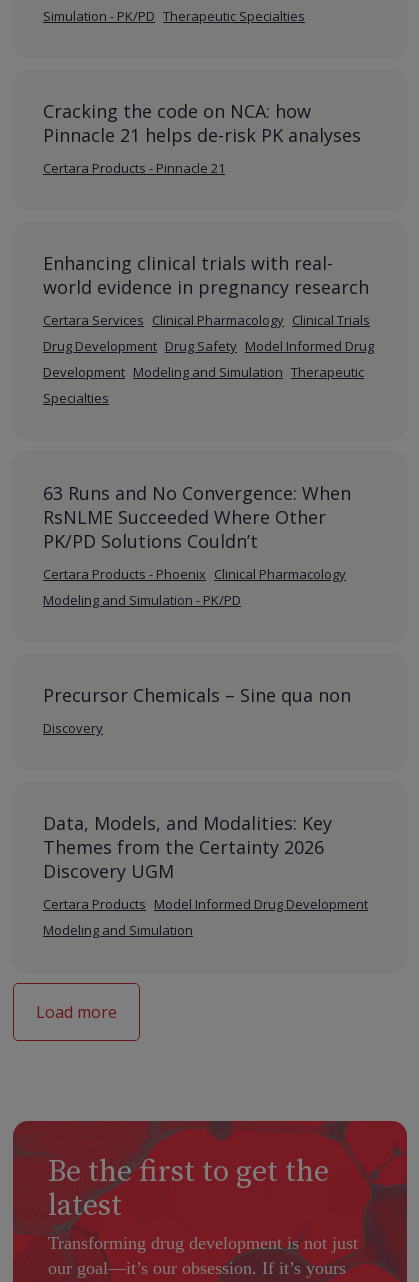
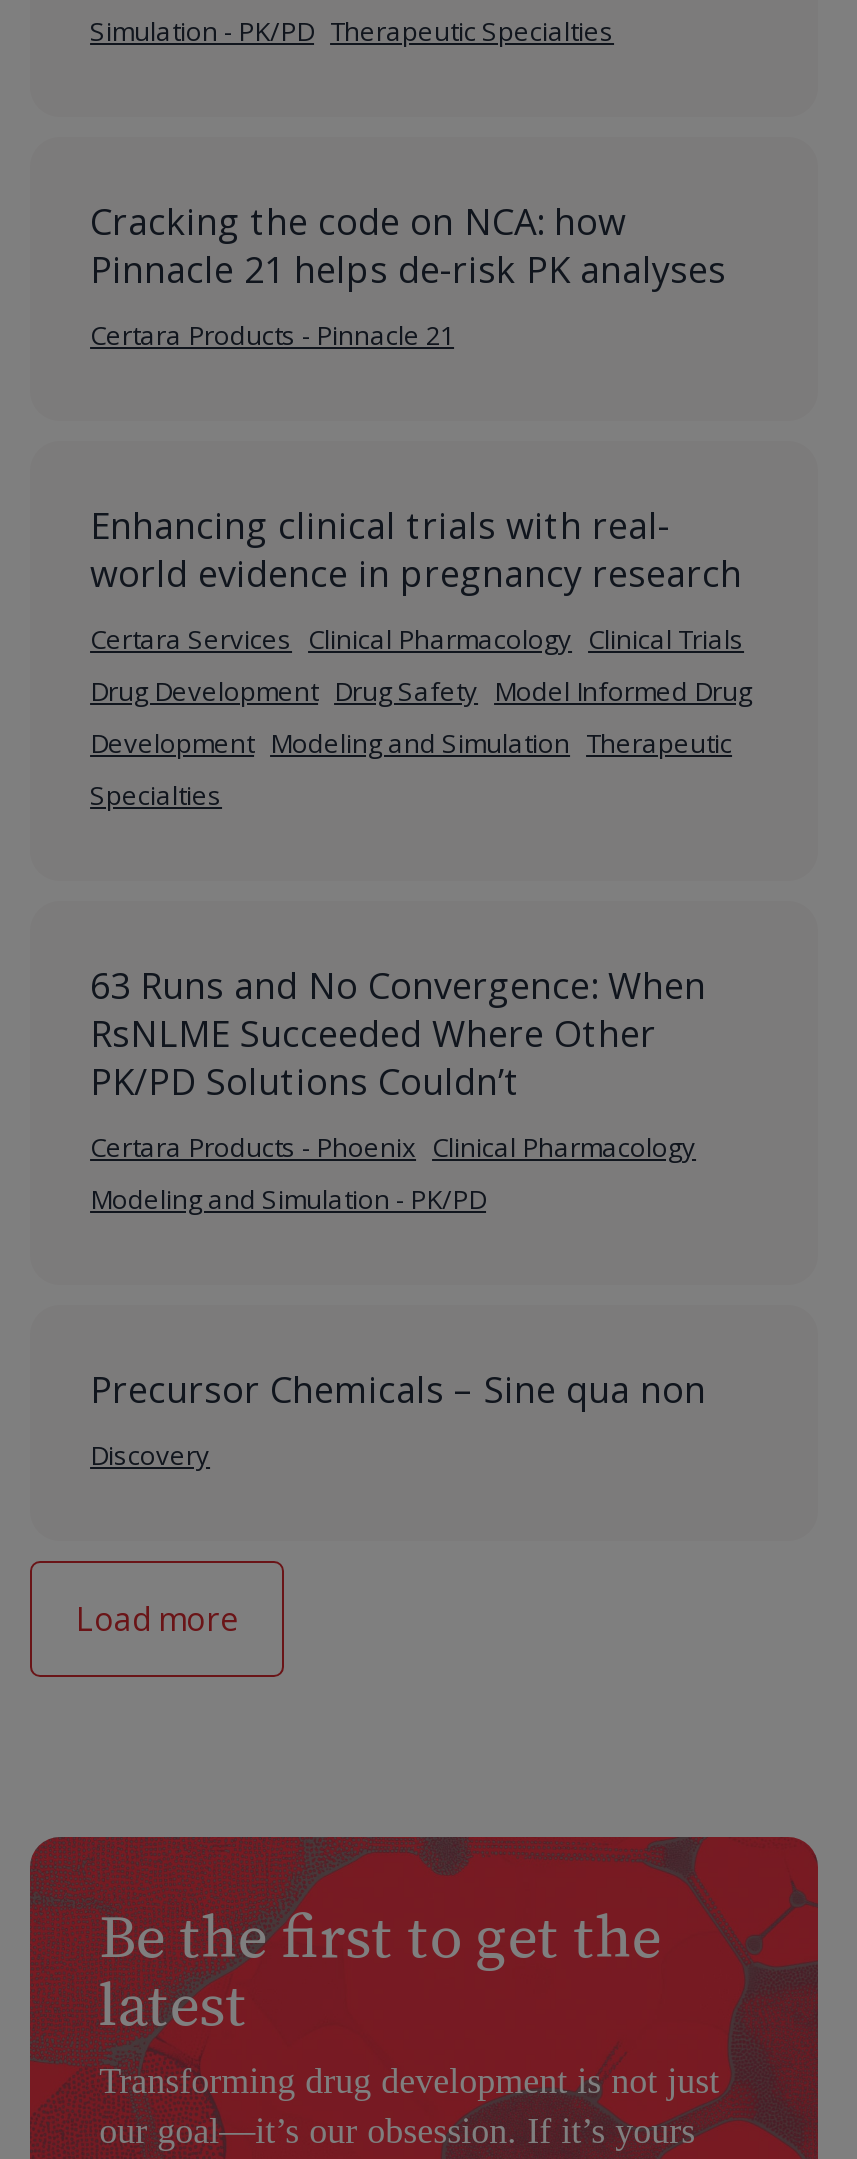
- Data, Models, and Modalities: Key
- Themes from the Certainty 2026
- Discovery UGM
- Certara Products Model Informed Drug Development
- Modeling and Simulation
